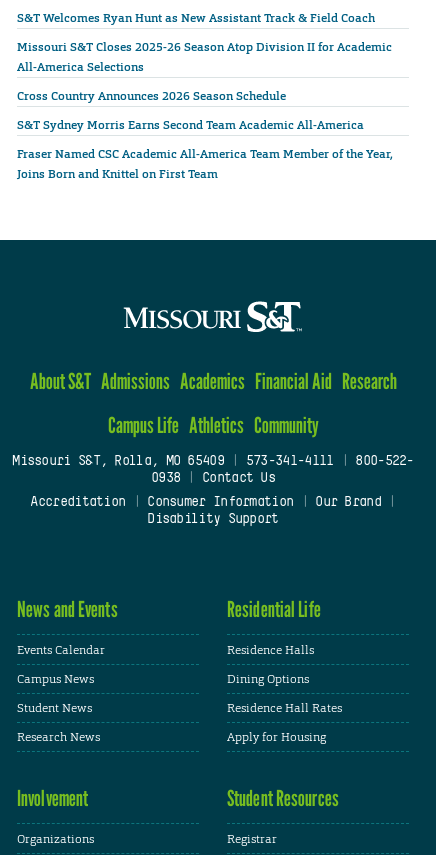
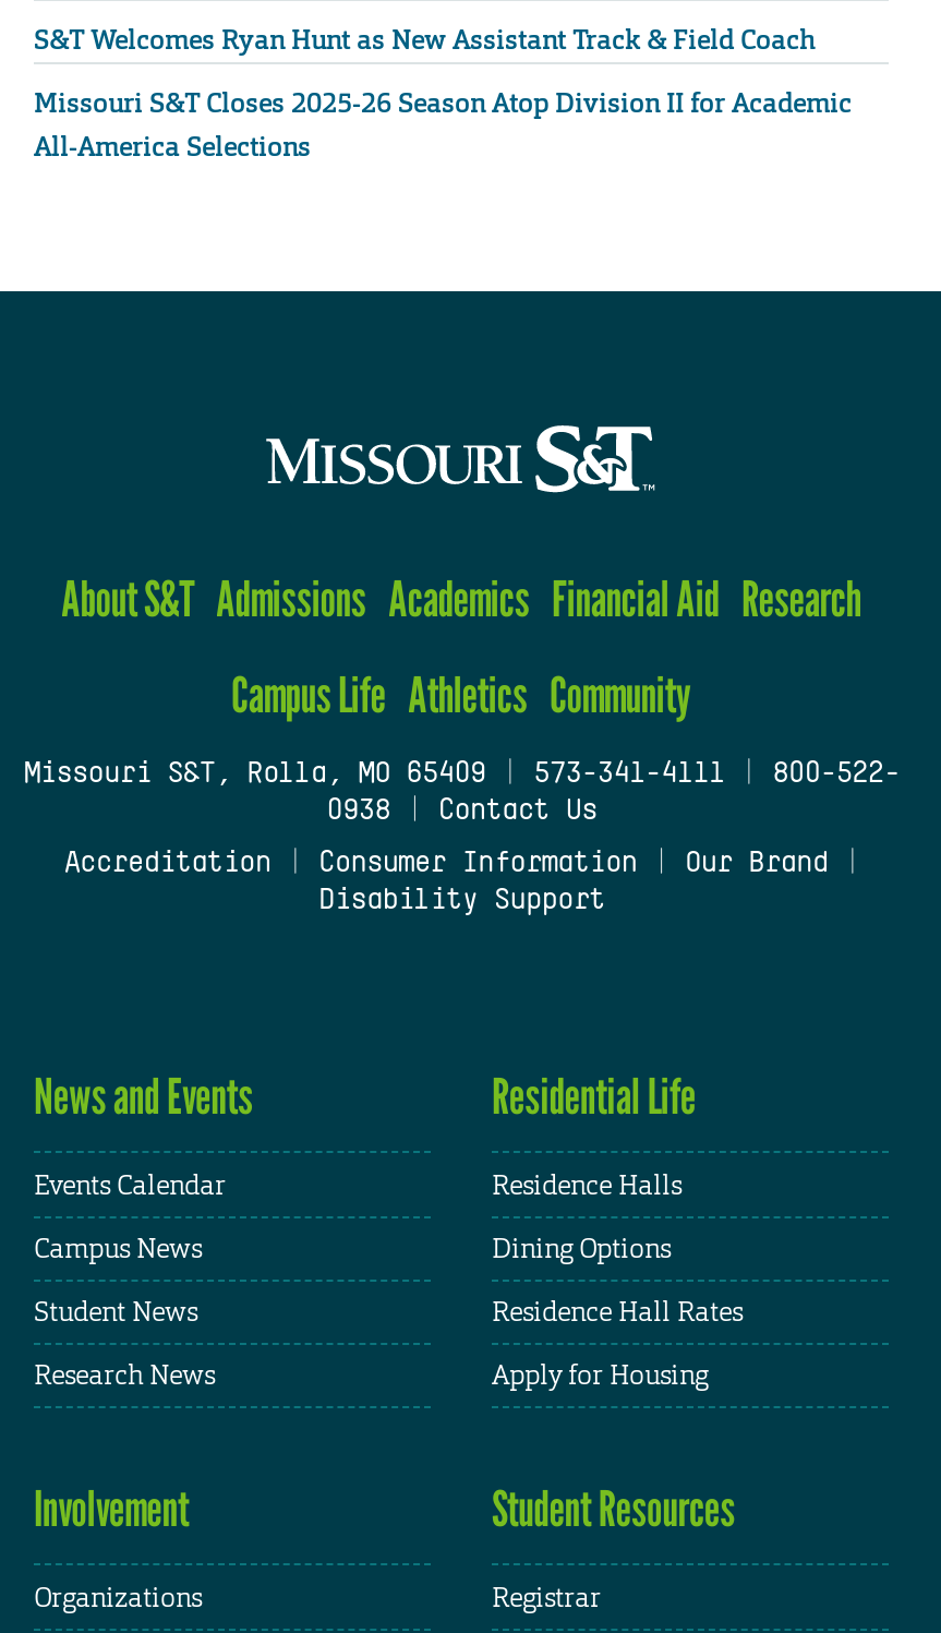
- Cross Country Announces 2026 Season Schedule
- S&T Sydney Morris Earns Second Team Academic All-America
- Fraser Named CSC Academic All-America Team Member of the Year,
- Joins Born and Knittel on First Team
